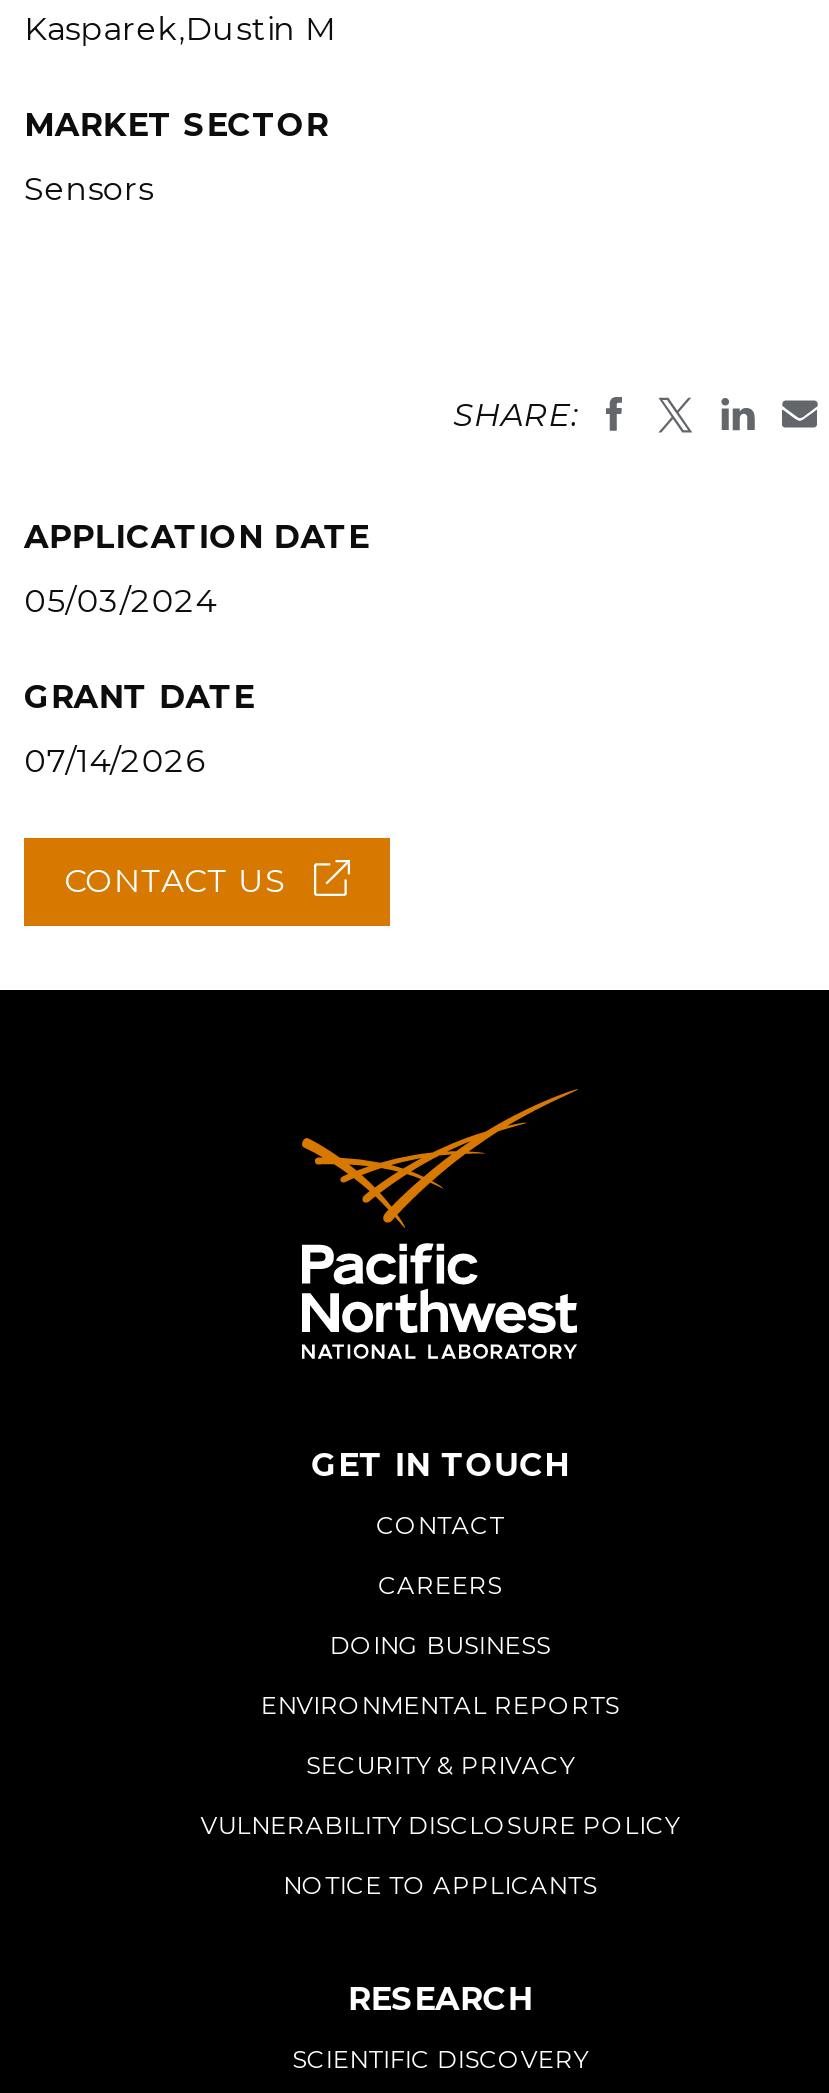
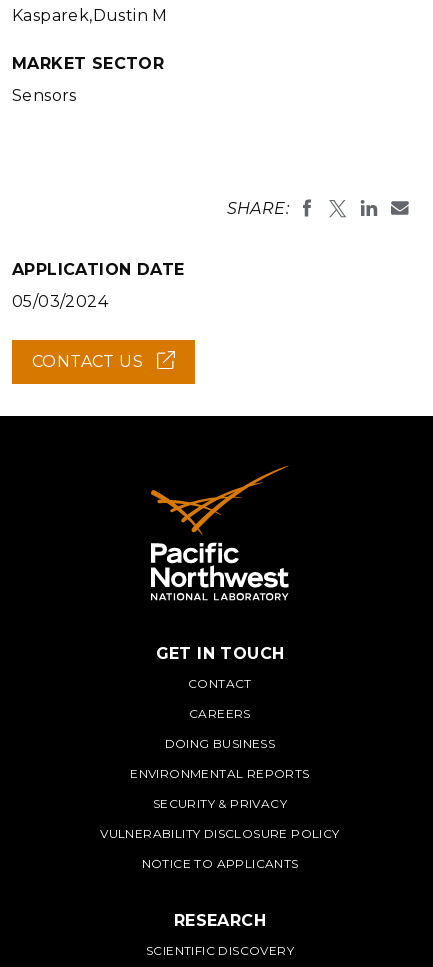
- GRANT DATE
- 07/14/2026
